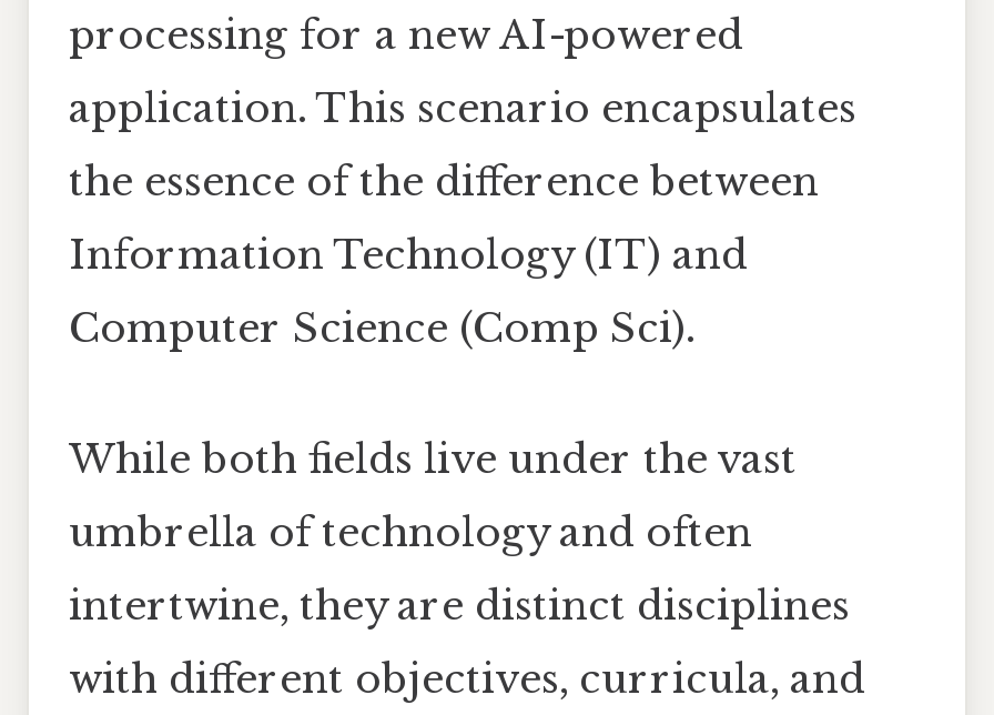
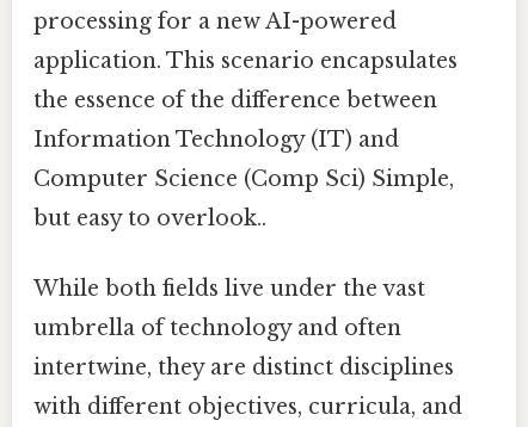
- Computer Science (Comp Sci).
+ Computer Science (Comp Sci) Simple,
+ but easy to overlook..
